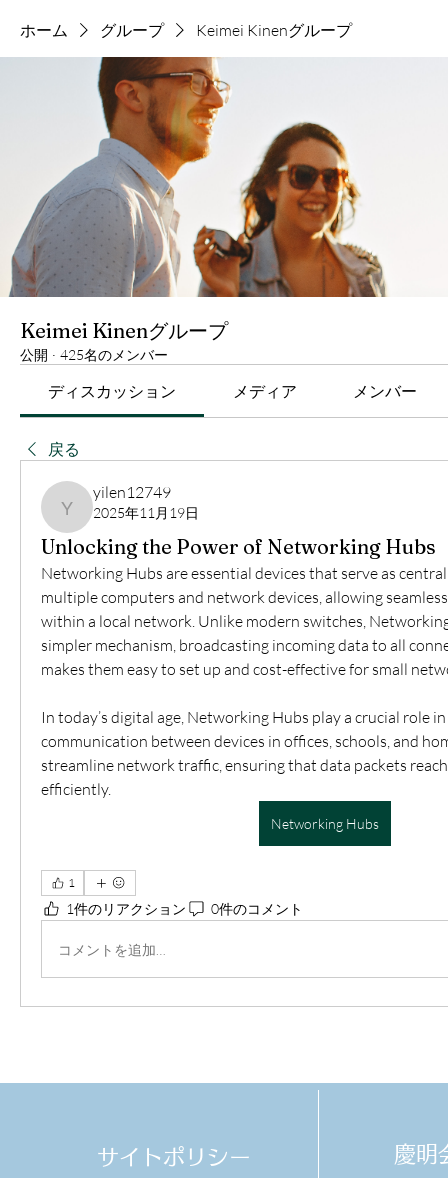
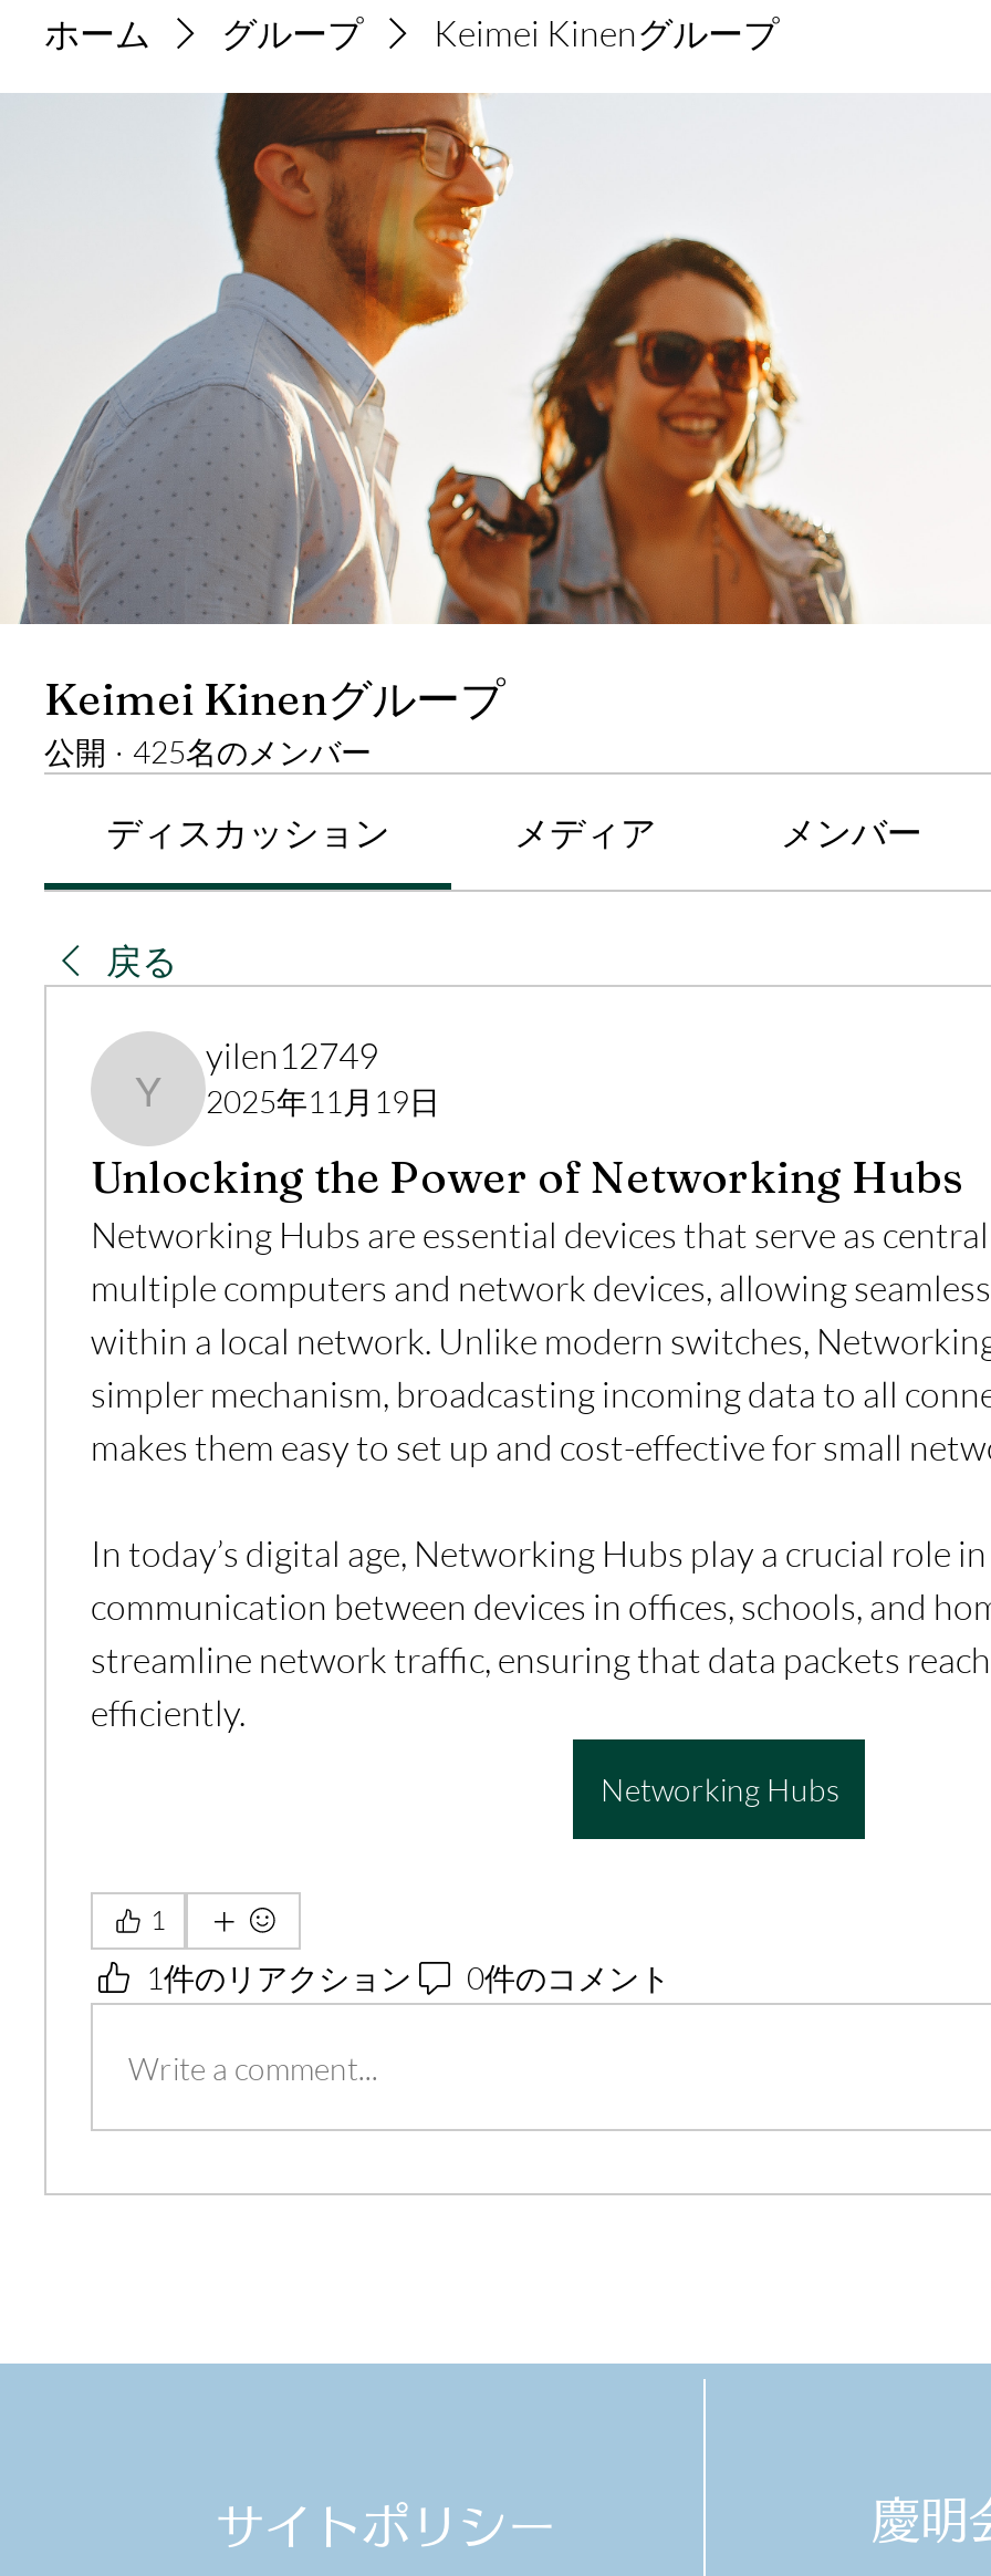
- コメントを追加…
+ Write a comment...
